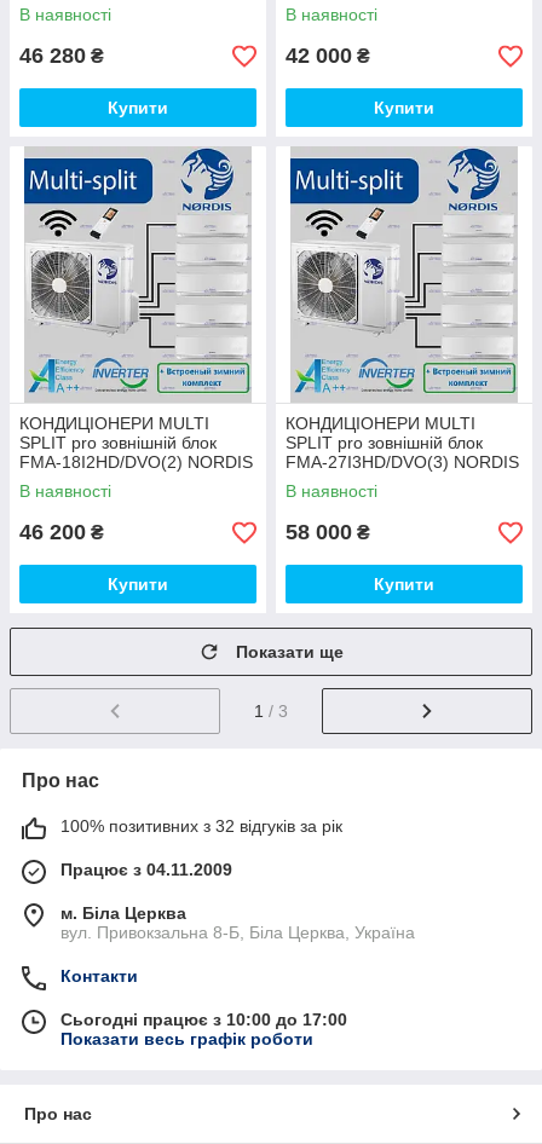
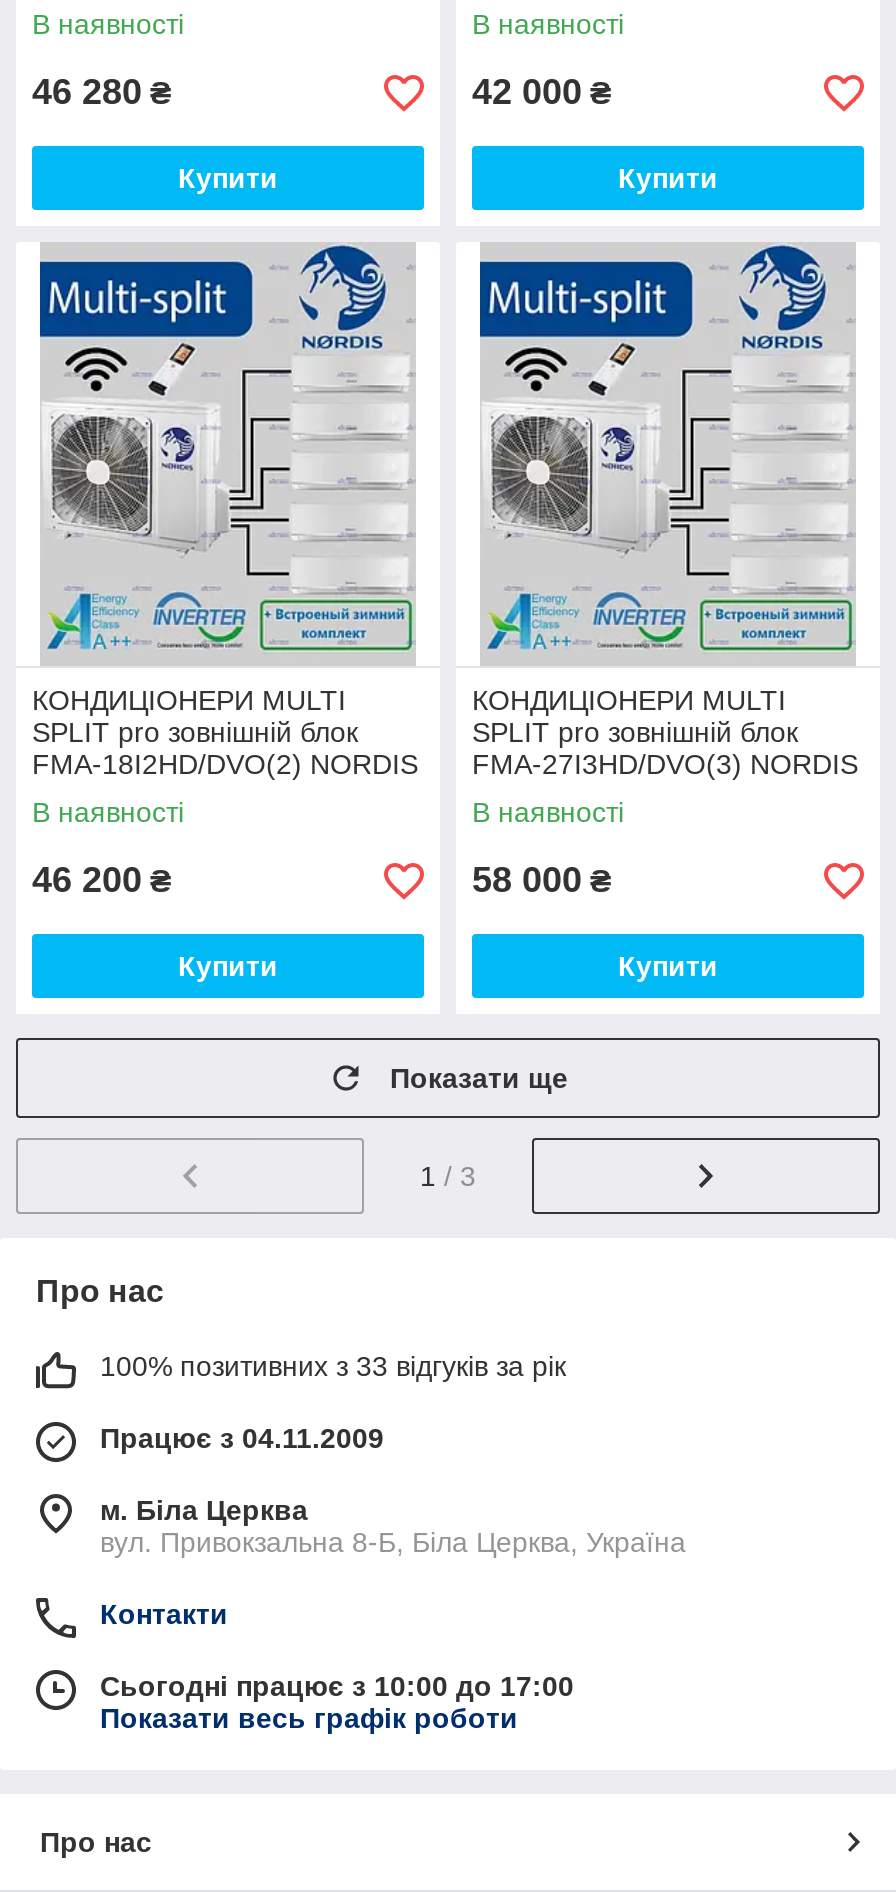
- 100% позитивних з 32 відгуків за рік
+ 100% позитивних з 33 відгуків за рік
